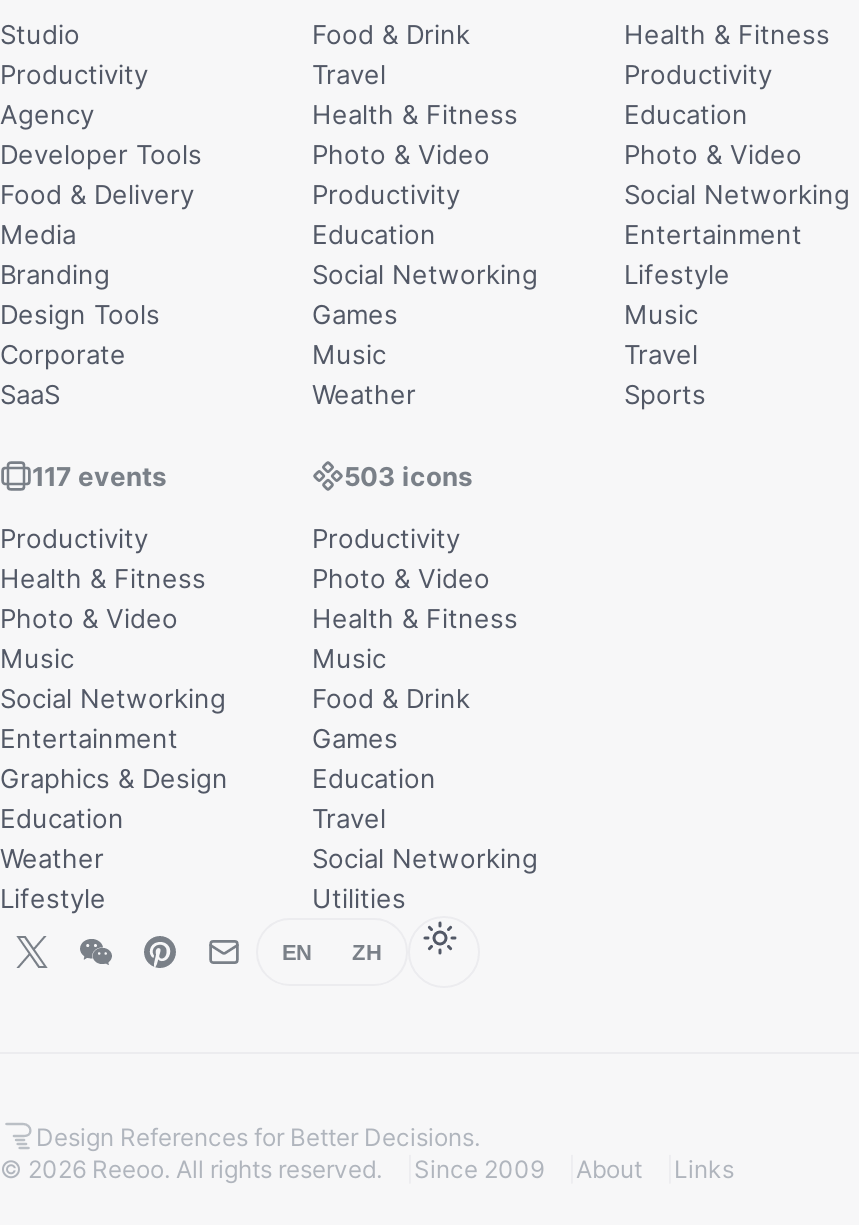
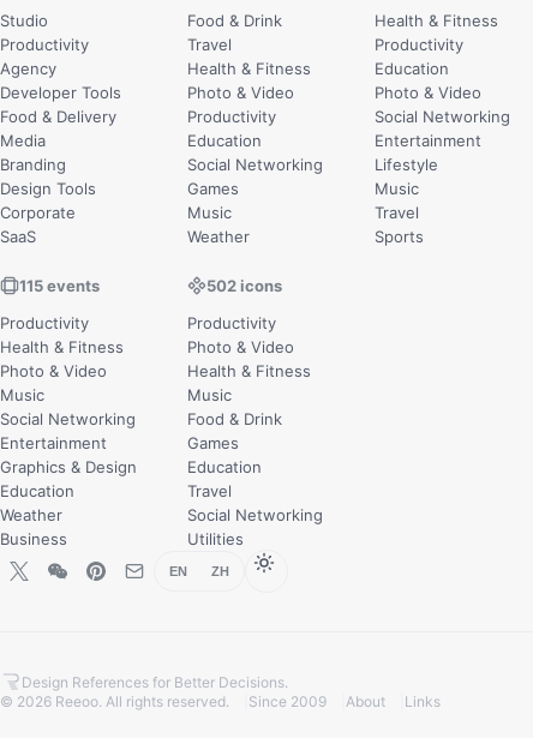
- 117 events
+ 115 events

- 503 icons
+ 502 icons

- Lifestyle
+ Business
